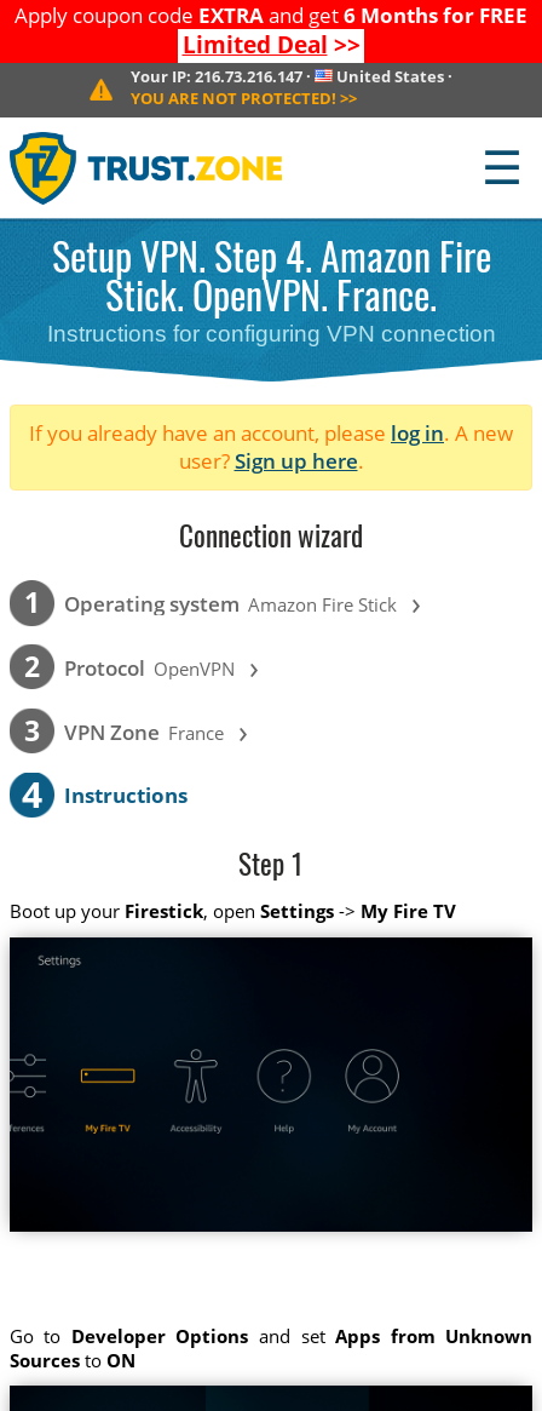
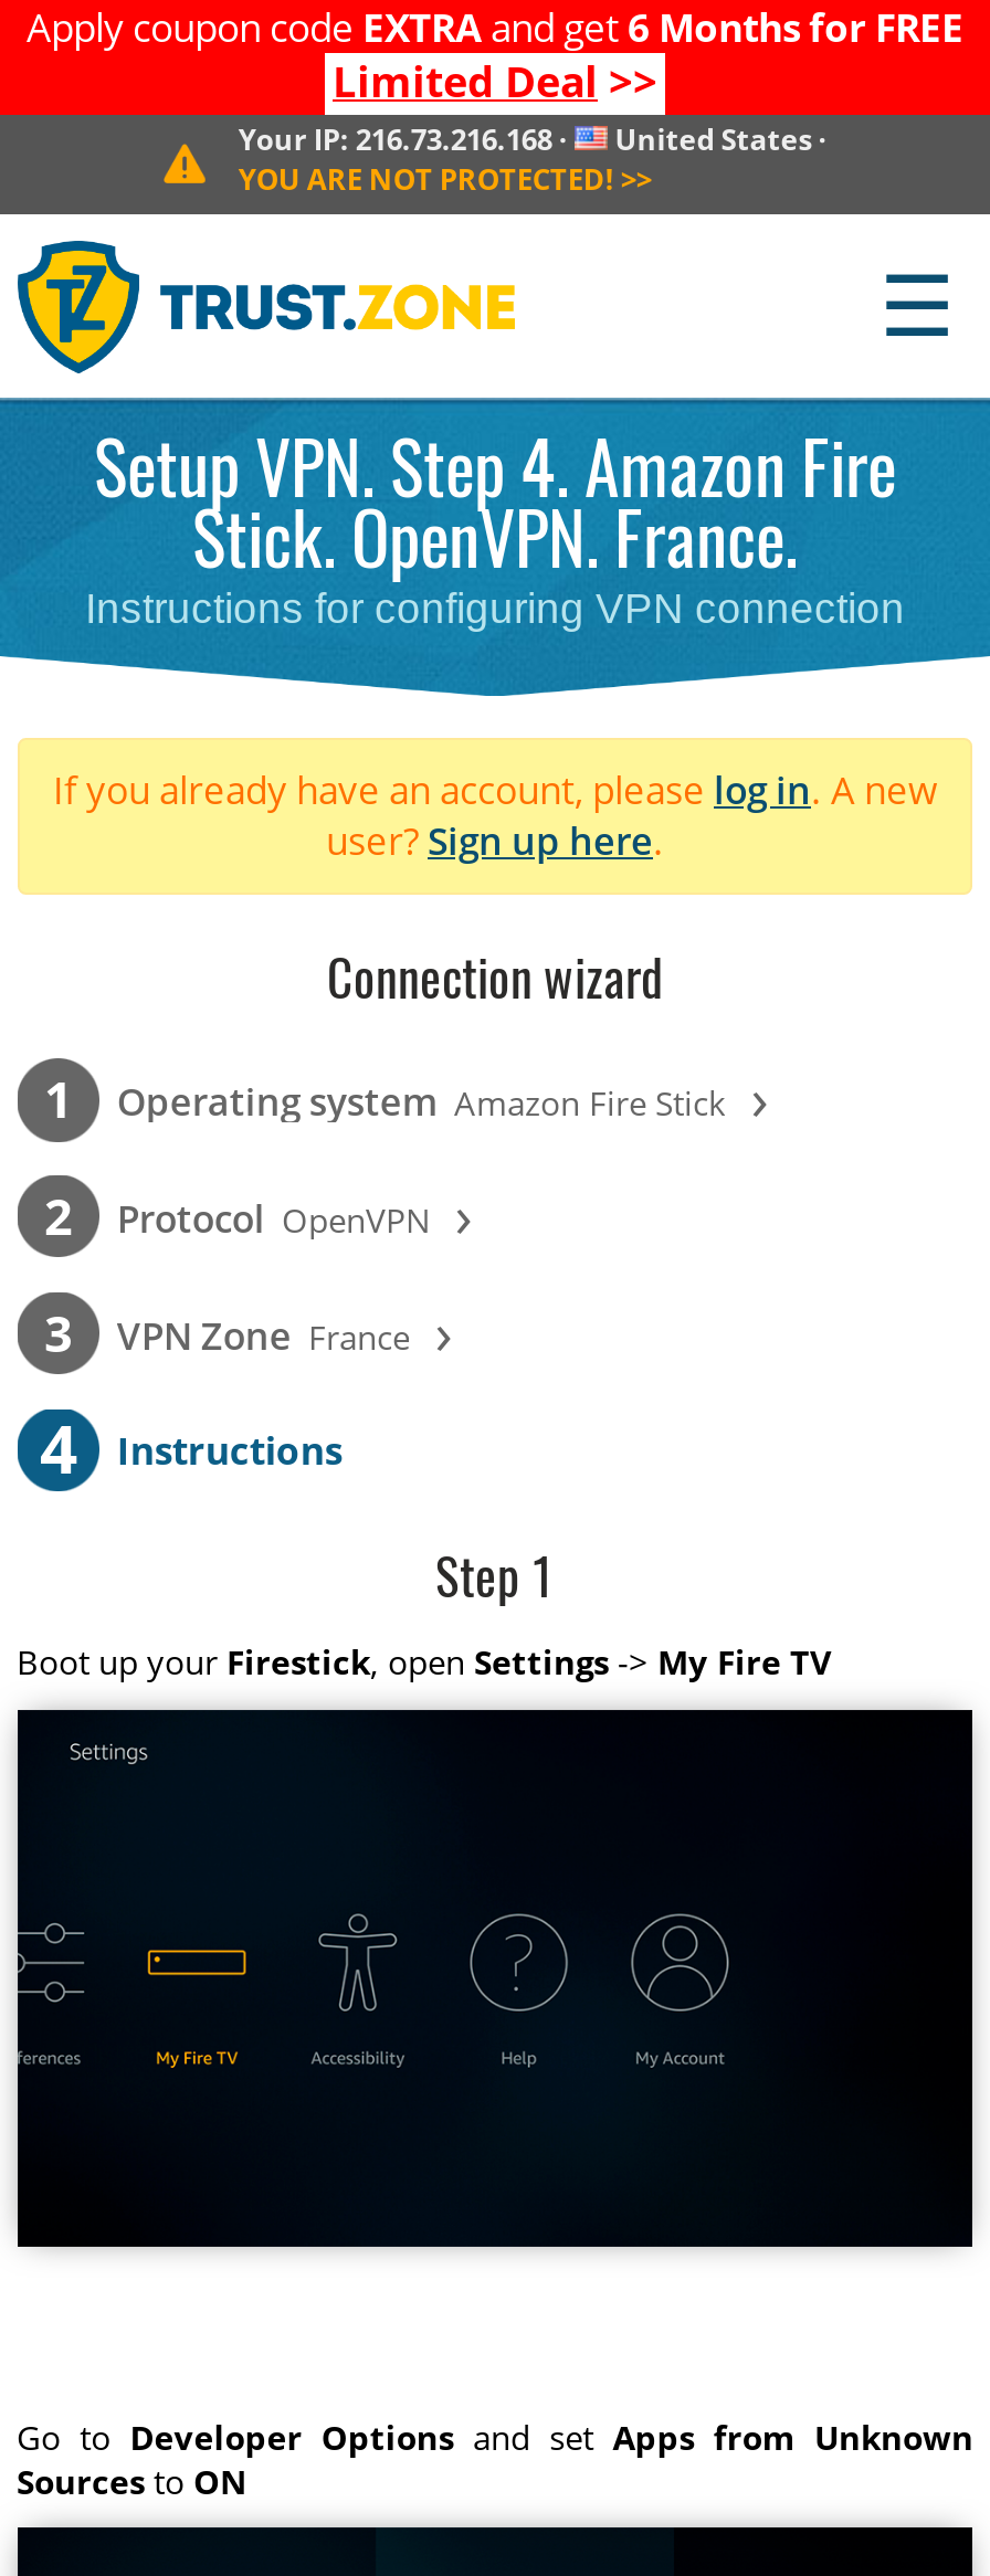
- Your IP: 216.73.216.147 · United States ·
+ Your IP: 216.73.216.168 · United States ·
